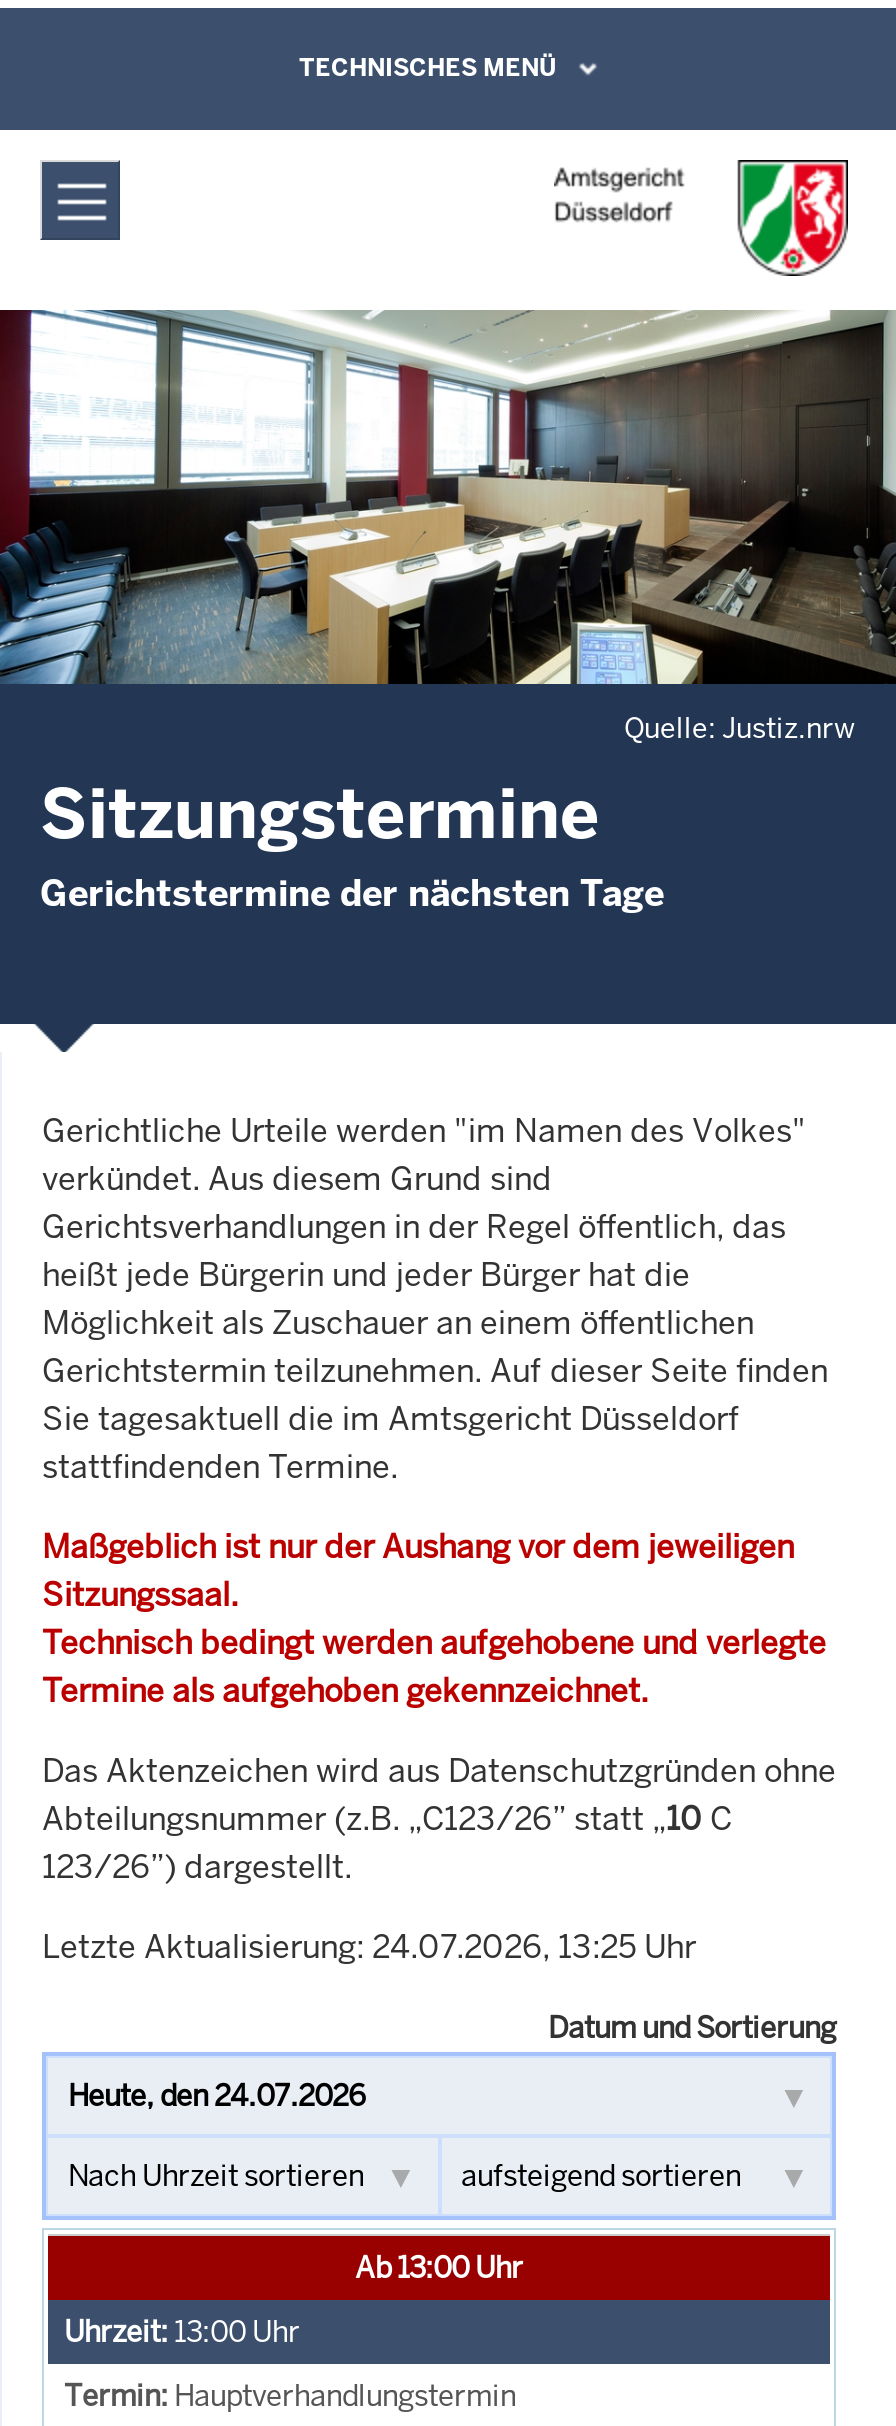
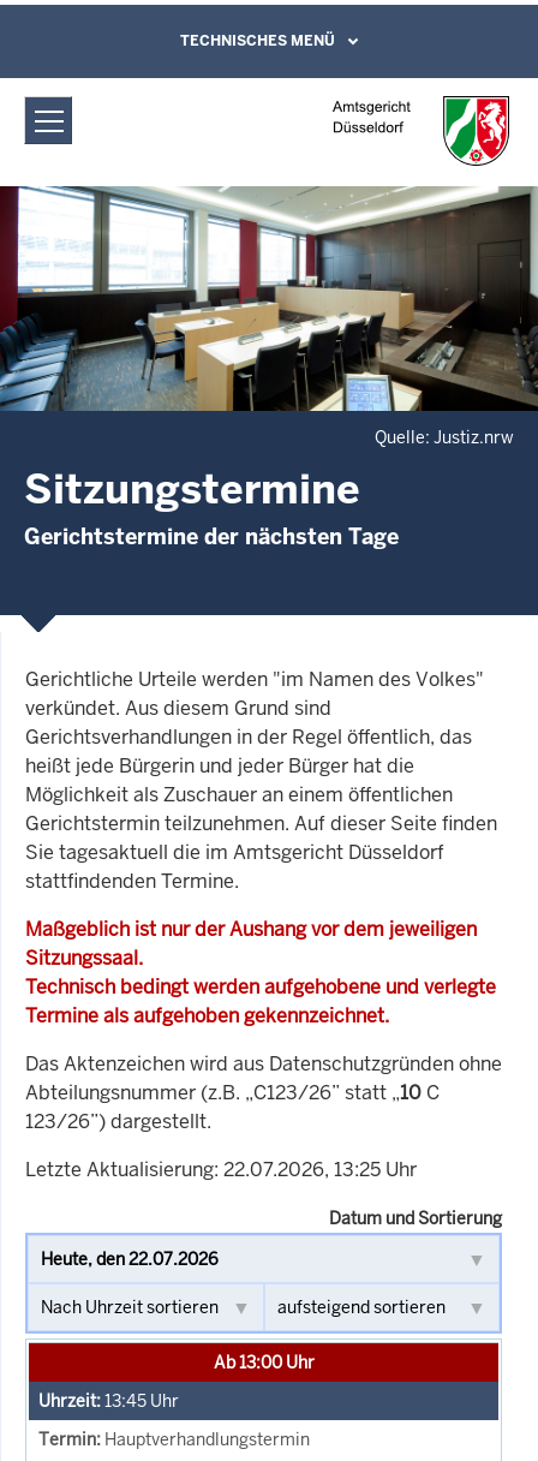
- Letzte Aktualisierung: 24.07.2026, 13:25 Uhr
+ Letzte Aktualisierung: 22.07.2026, 13:25 Uhr

- 13:00 Uhr
+ 13:45 Uhr
